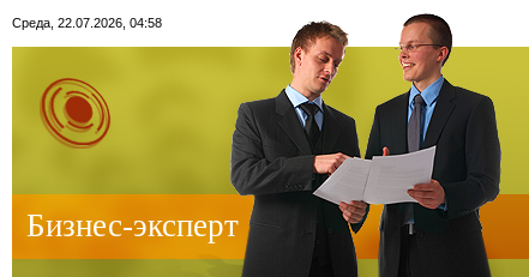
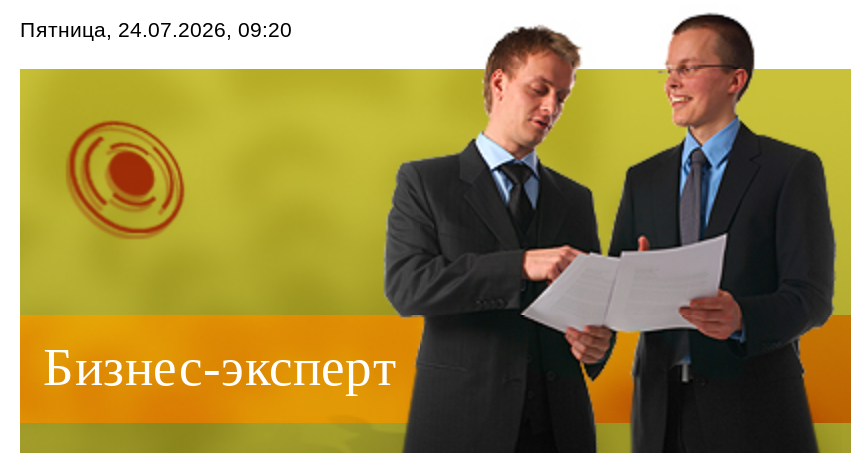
- Среда, 22.07.2026, 04:58
+ Пятница, 24.07.2026, 09:20
